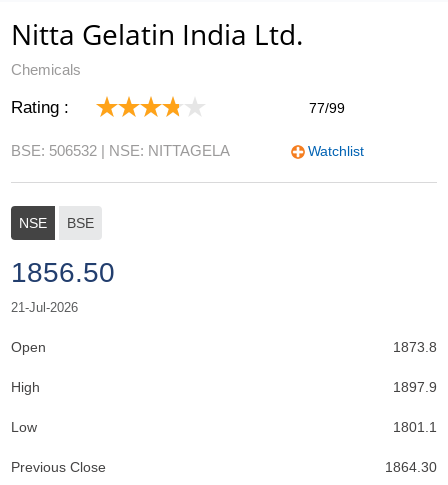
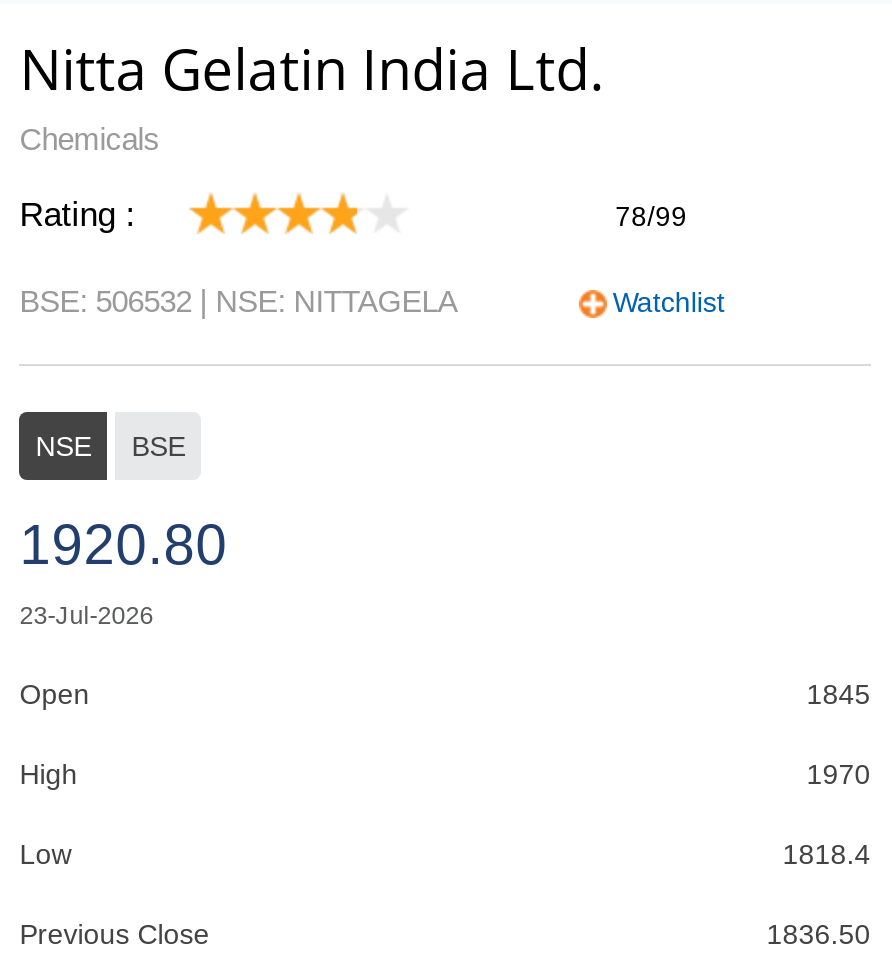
- 77/99
+ 78/99

- 1856.50
- 21-Jul-2026
+ 1920.80
+ 23-Jul-2026

- 1873.8
+ 1845

- 1897.9
+ 1970

- 1801.1
+ 1818.4

- 1864.30
+ 1836.50
